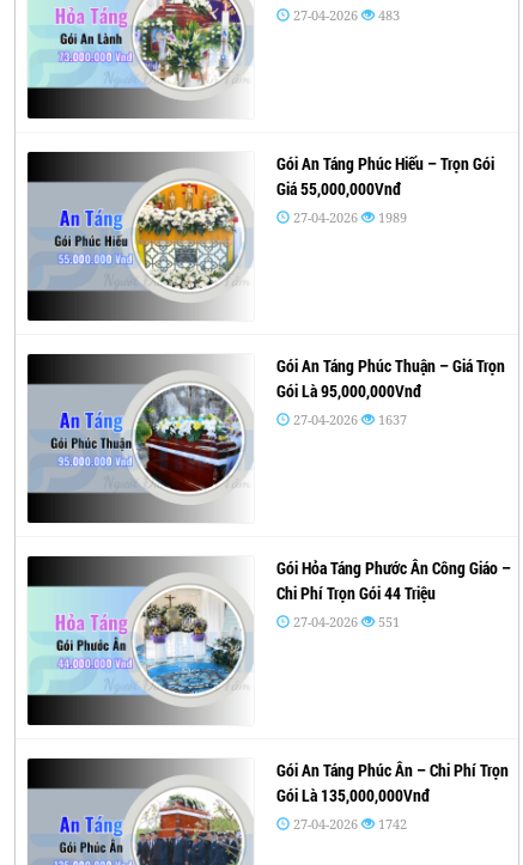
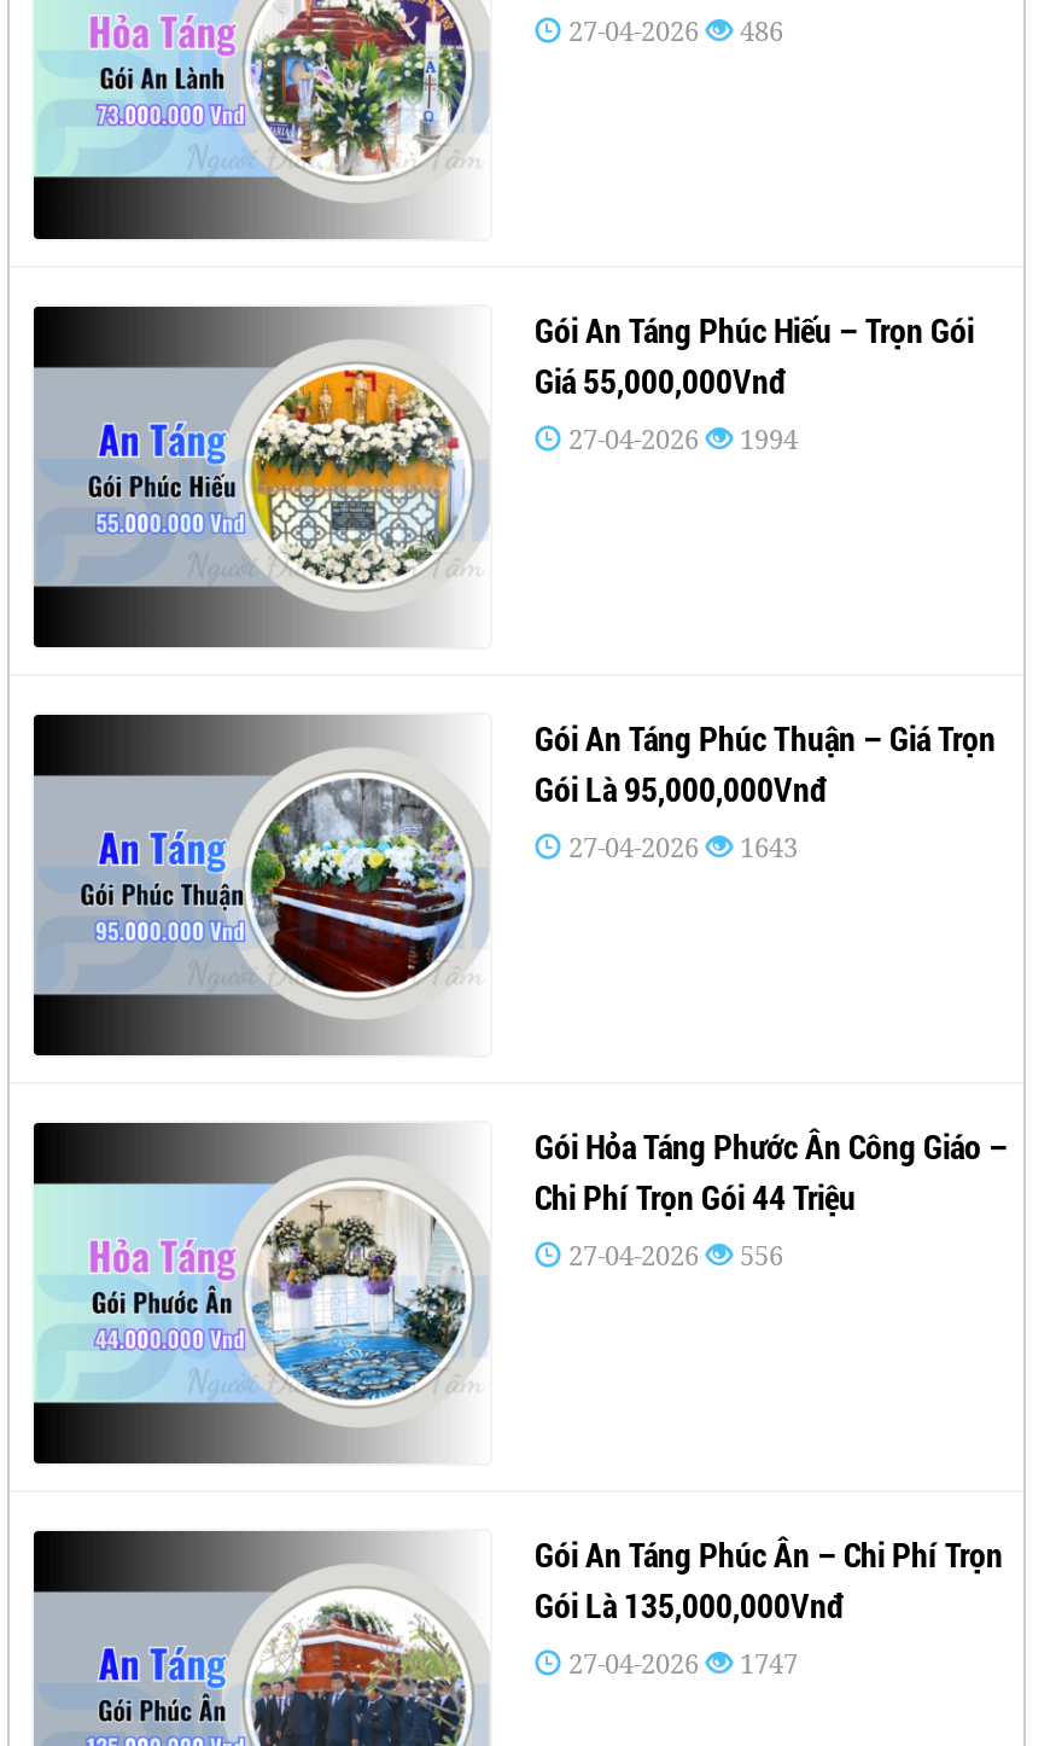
- 27-04-2026 483
+ 27-04-2026 486

- 27-04-2026 1989
+ 27-04-2026 1994

- 27-04-2026 1637
+ 27-04-2026 1643

- 27-04-2026 551
+ 27-04-2026 556

- 27-04-2026 1742
+ 27-04-2026 1747
